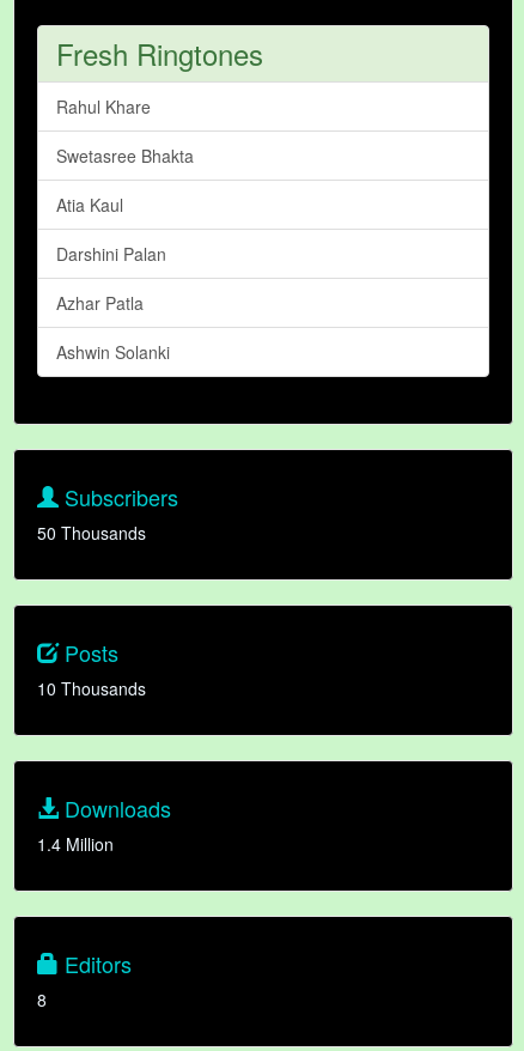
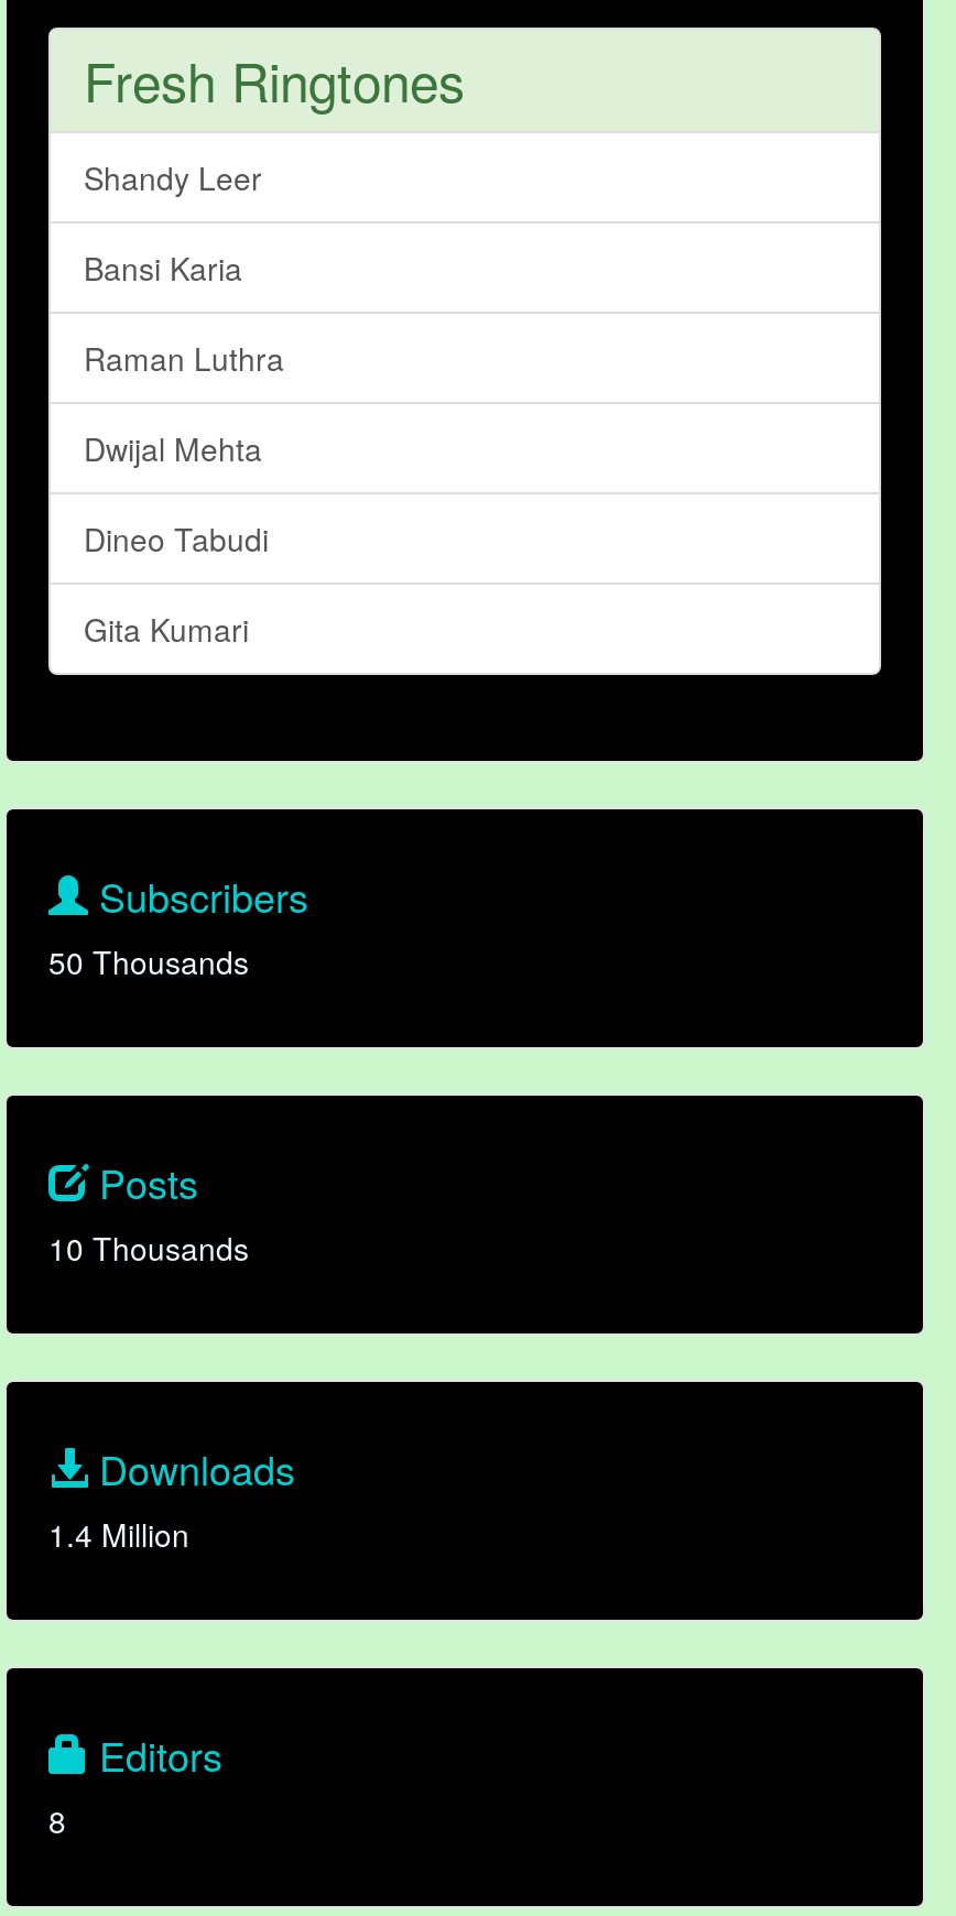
- Rahul Khare
+ Shandy Leer

- Swetasree Bhakta
+ Bansi Karia

- Atia Kaul
+ Raman Luthra

- Darshini Palan
+ Dwijal Mehta

- Azhar Patla
+ Dineo Tabudi

- Ashwin Solanki
+ Gita Kumari
